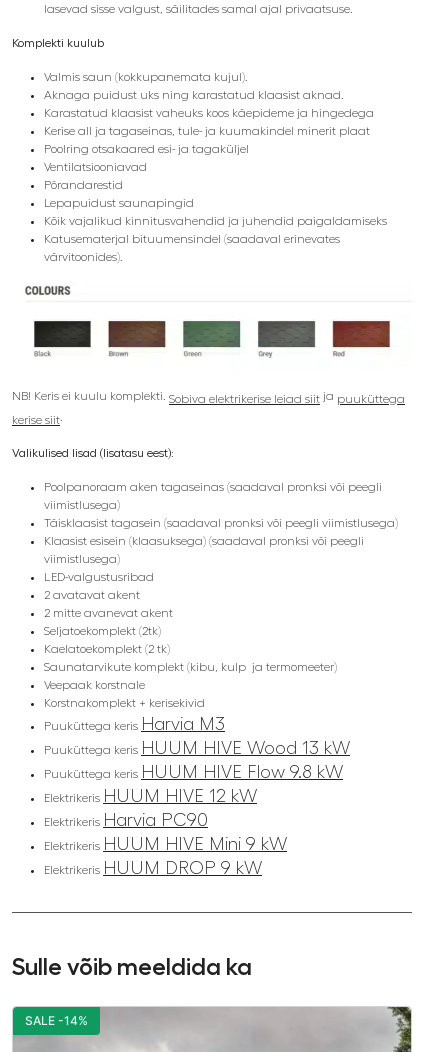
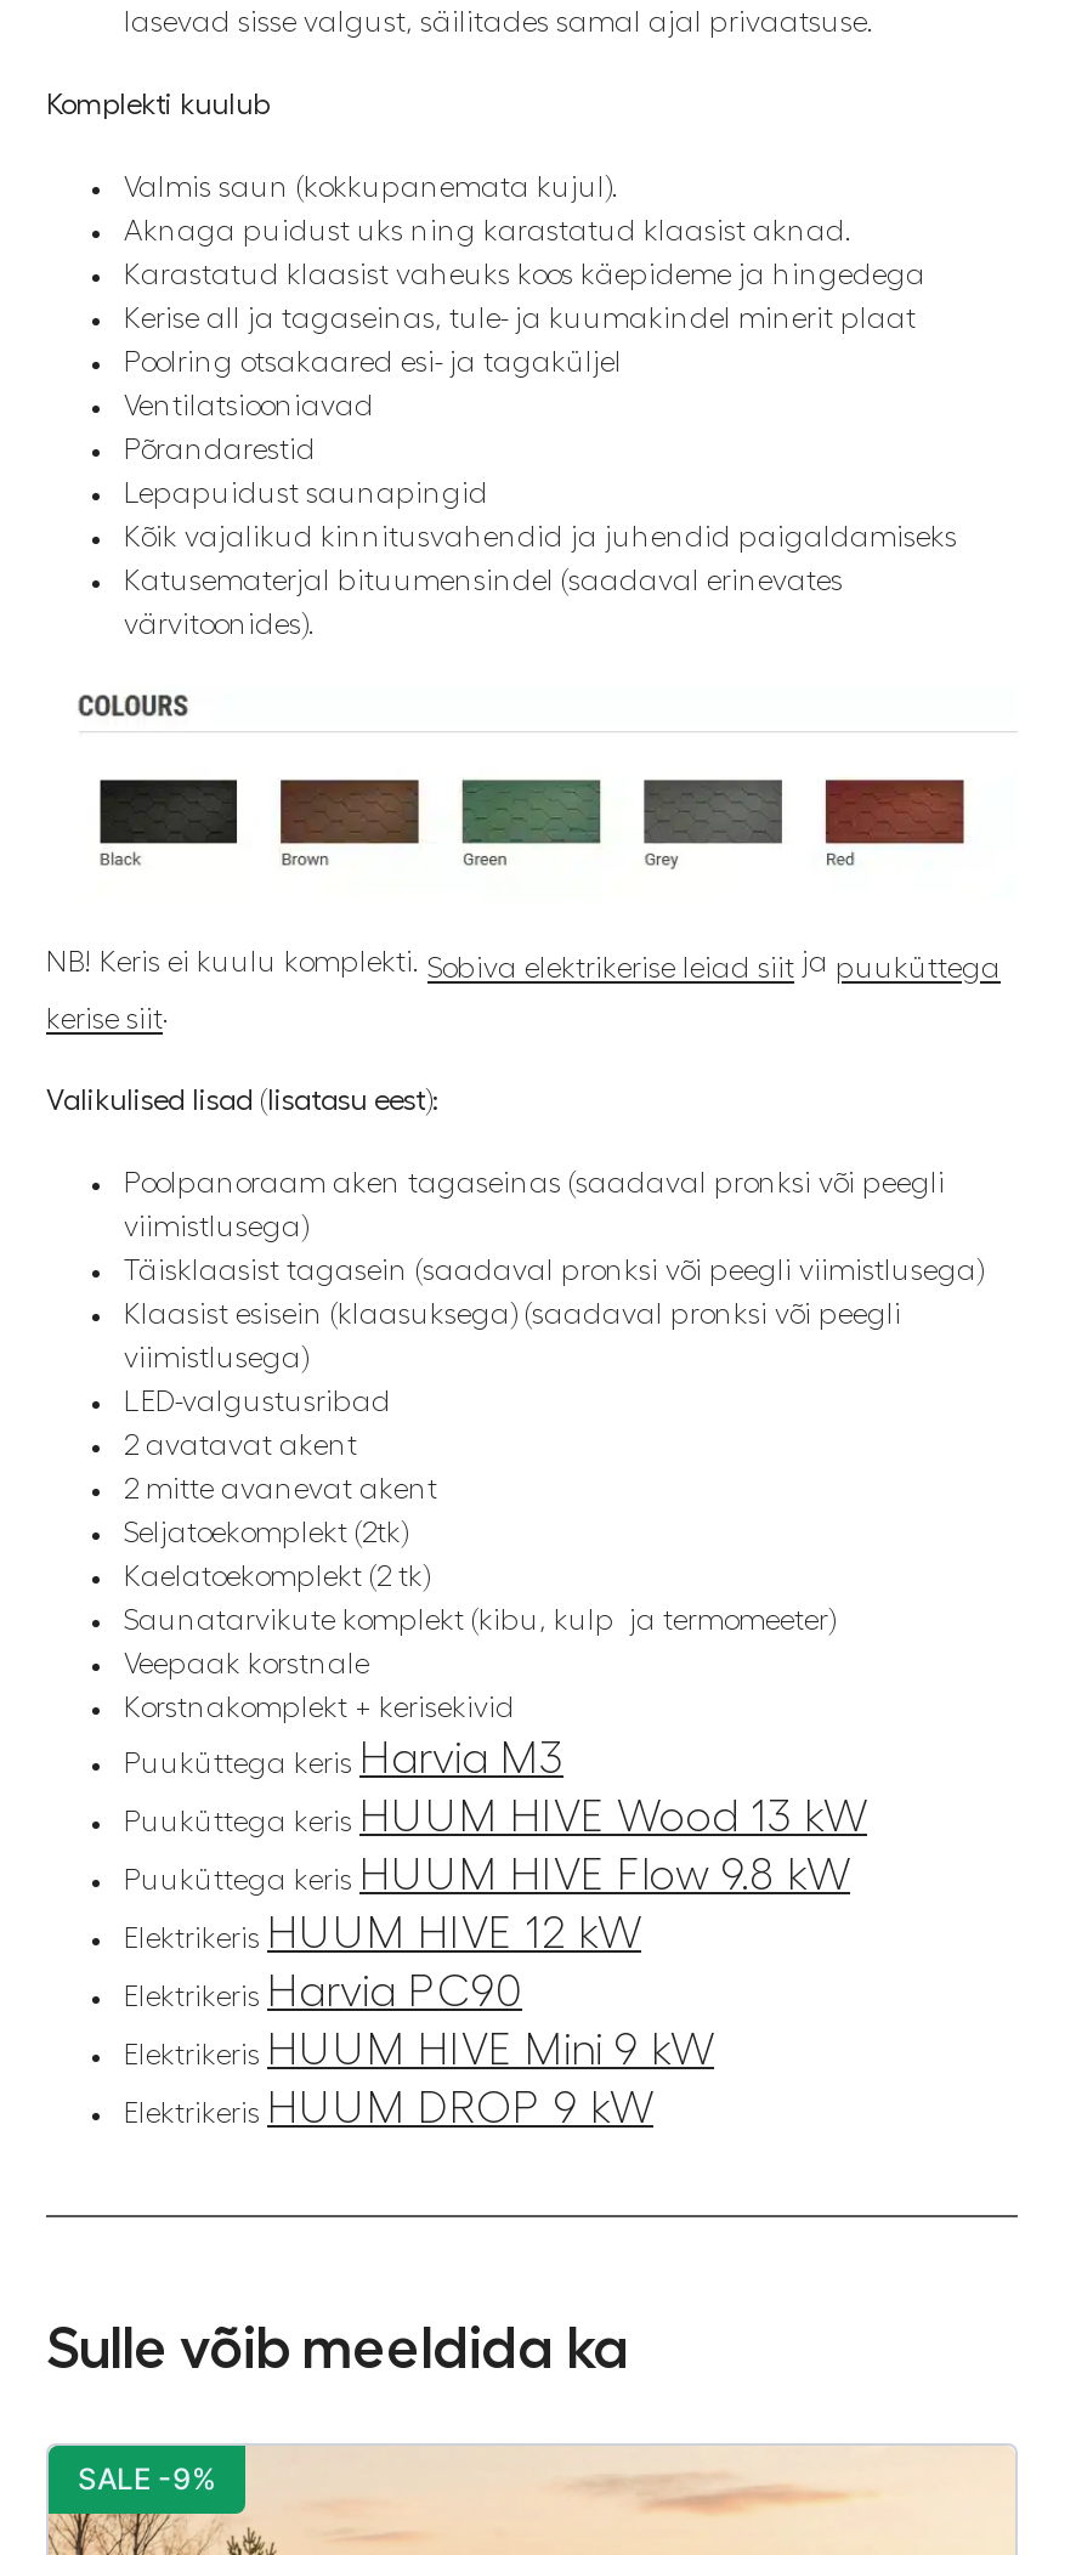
- SALE -14%
+ SALE -9%
